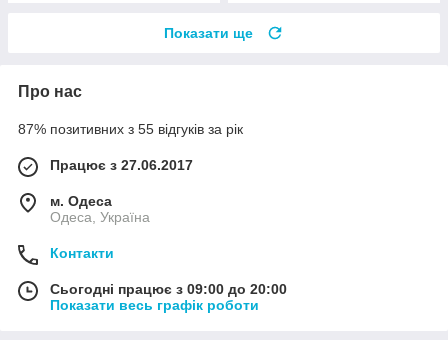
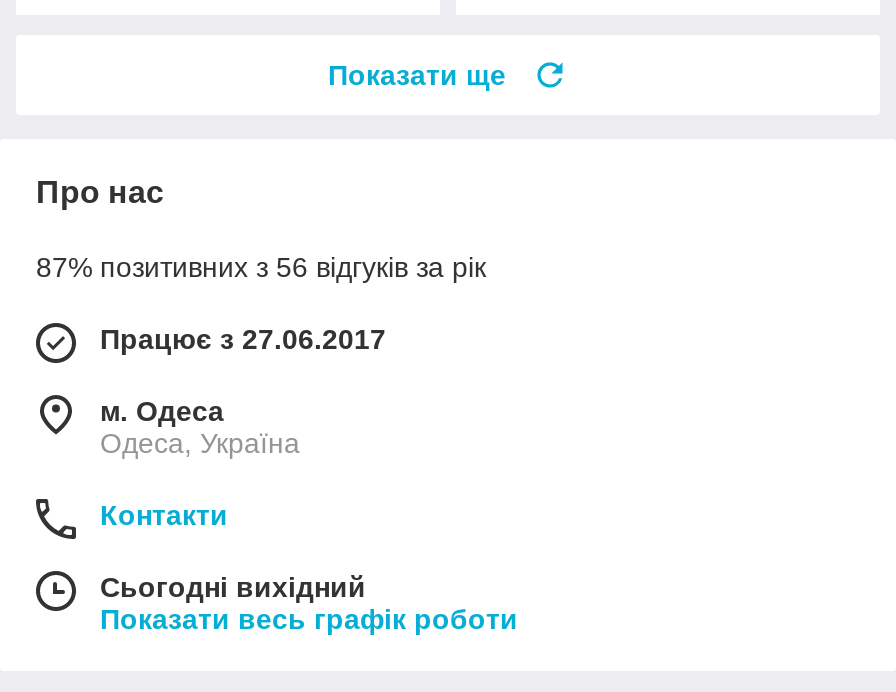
- 87% позитивних з 55 відгуків за рік
+ 87% позитивних з 56 відгуків за рік

- Сьогодні працює з 09:00 до 20:00
+ Сьогодні вихідний
